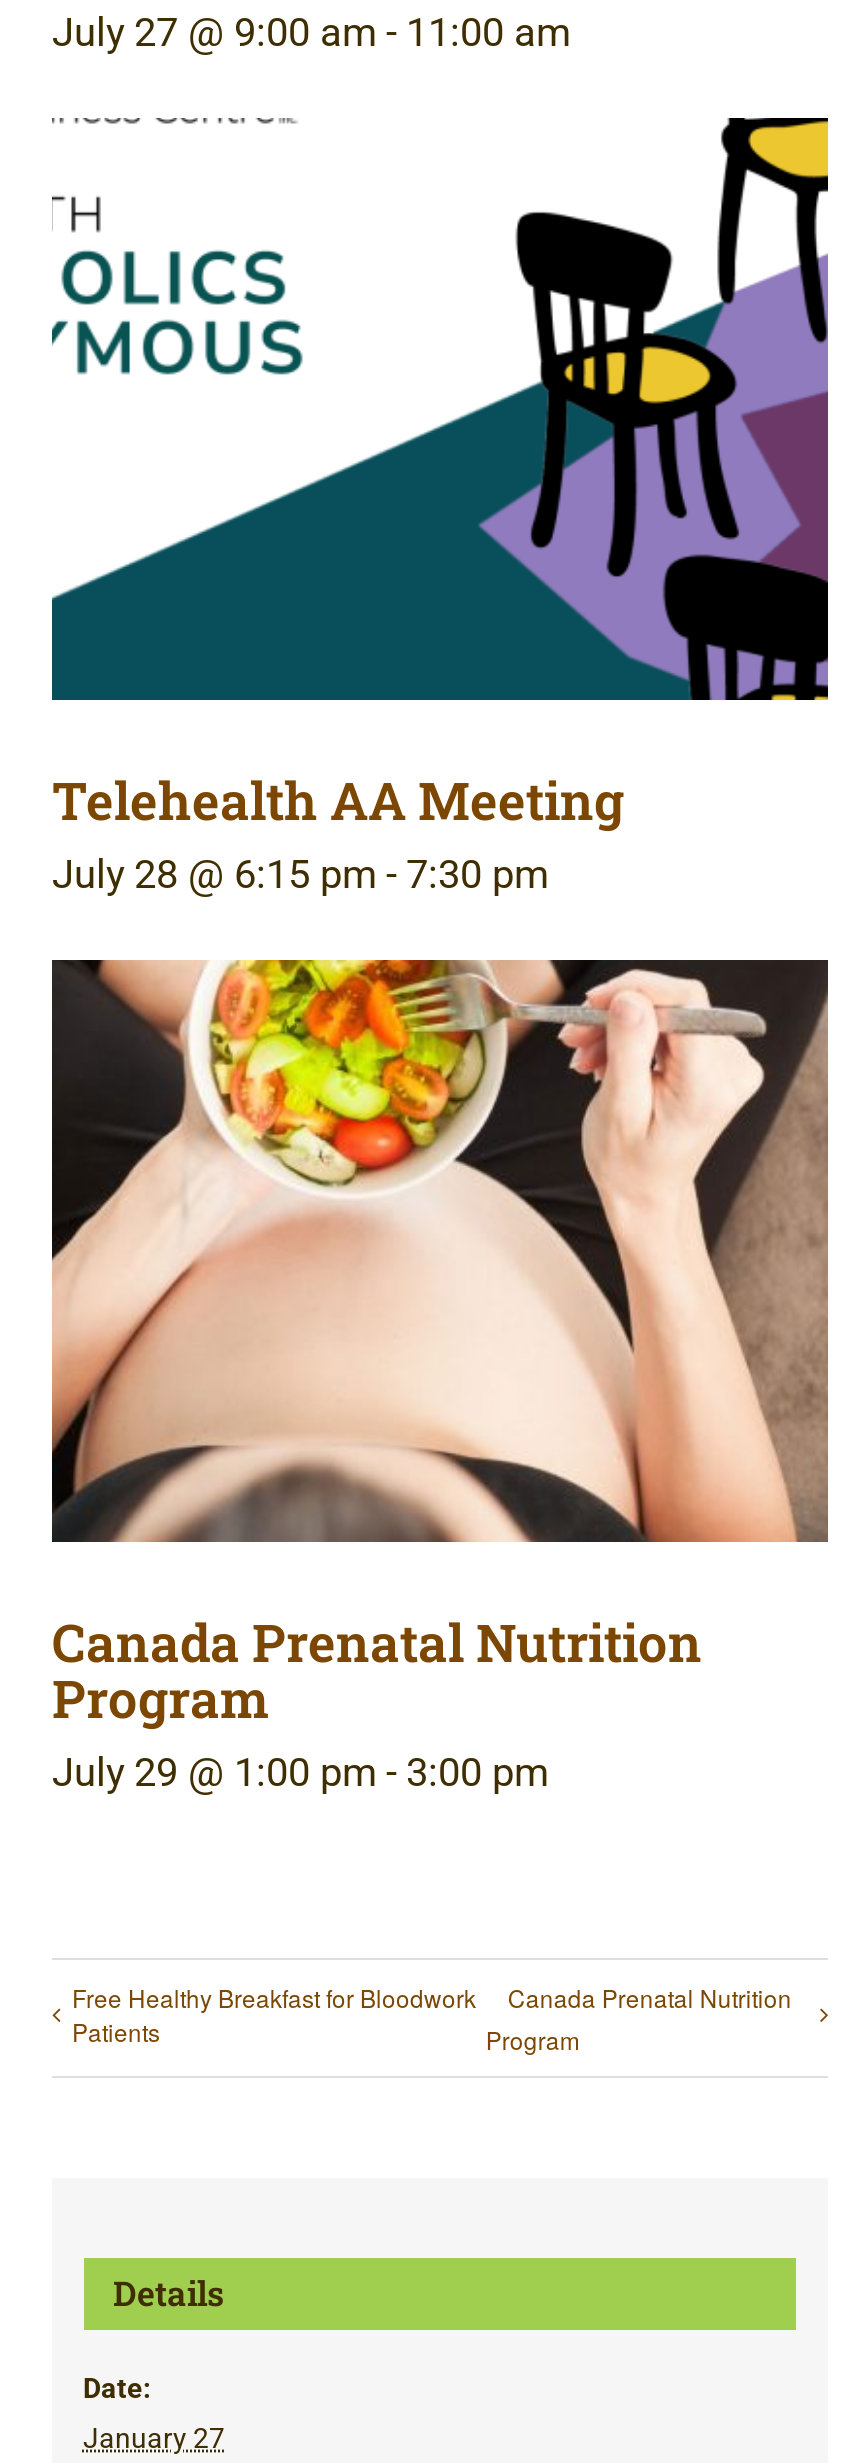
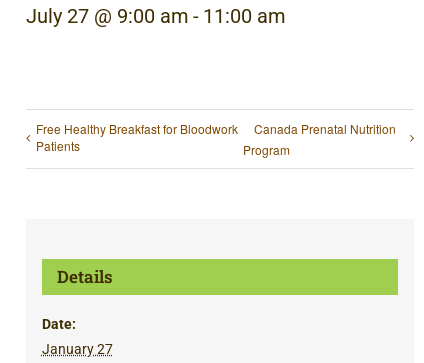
- [image]
- Telehealth AA Meeting
- July 28 @ 6:15 pm - 7:30 pm

- [image]
- Canada Prenatal Nutrition
- Program
- July 29 @ 1:00 pm - 3:00 pm
